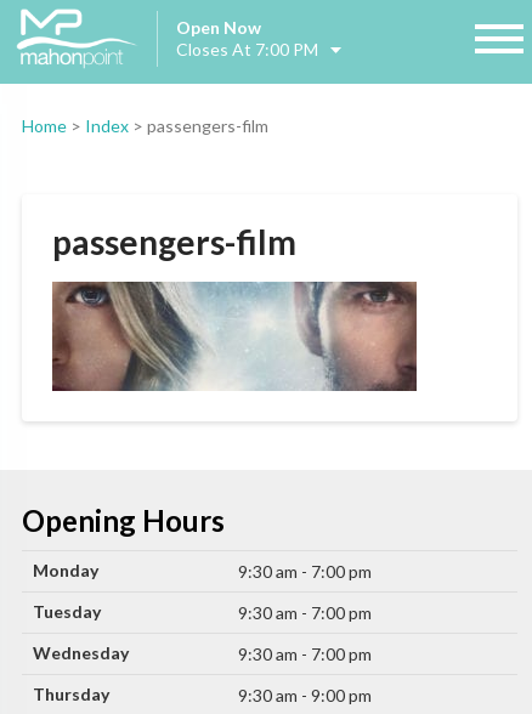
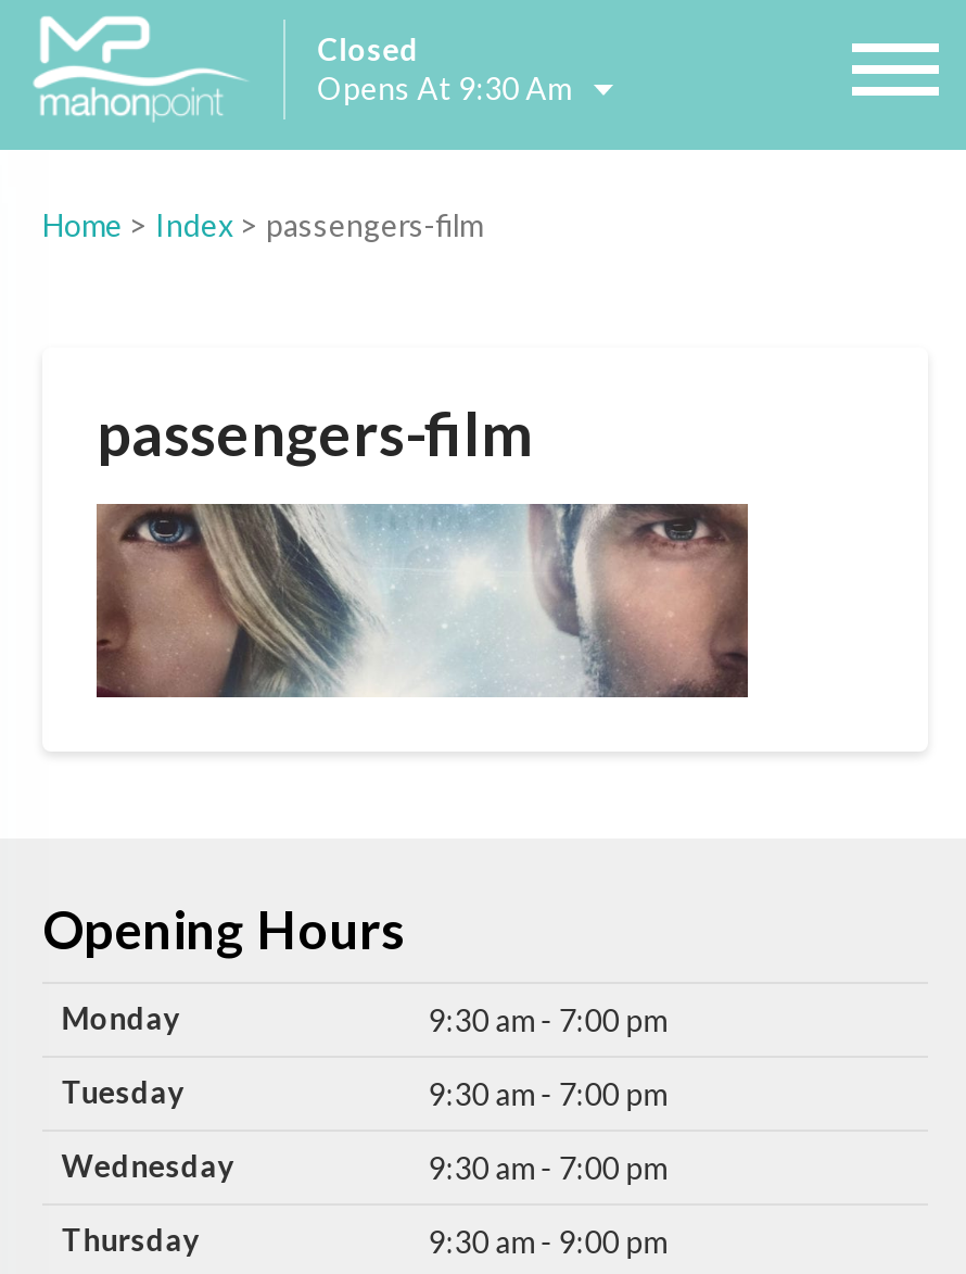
- Open Now
- Closes At 7:00 PM
+ Closed
+ Opens At 9:30 Am
